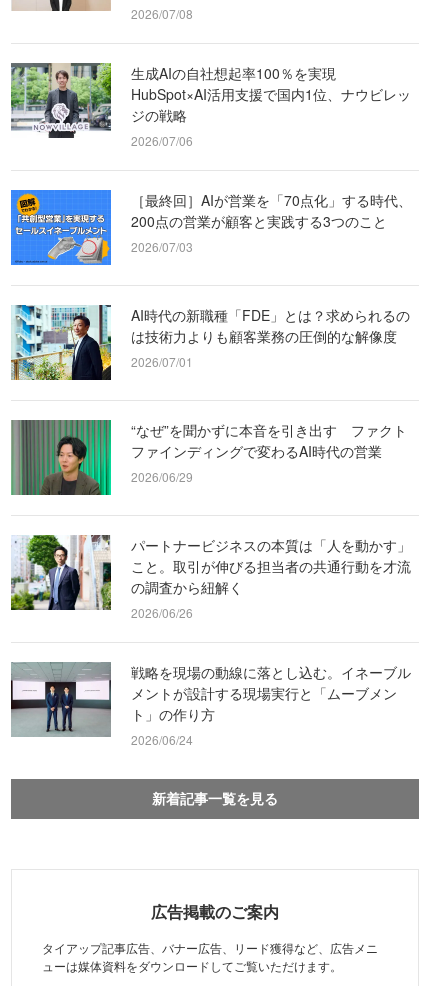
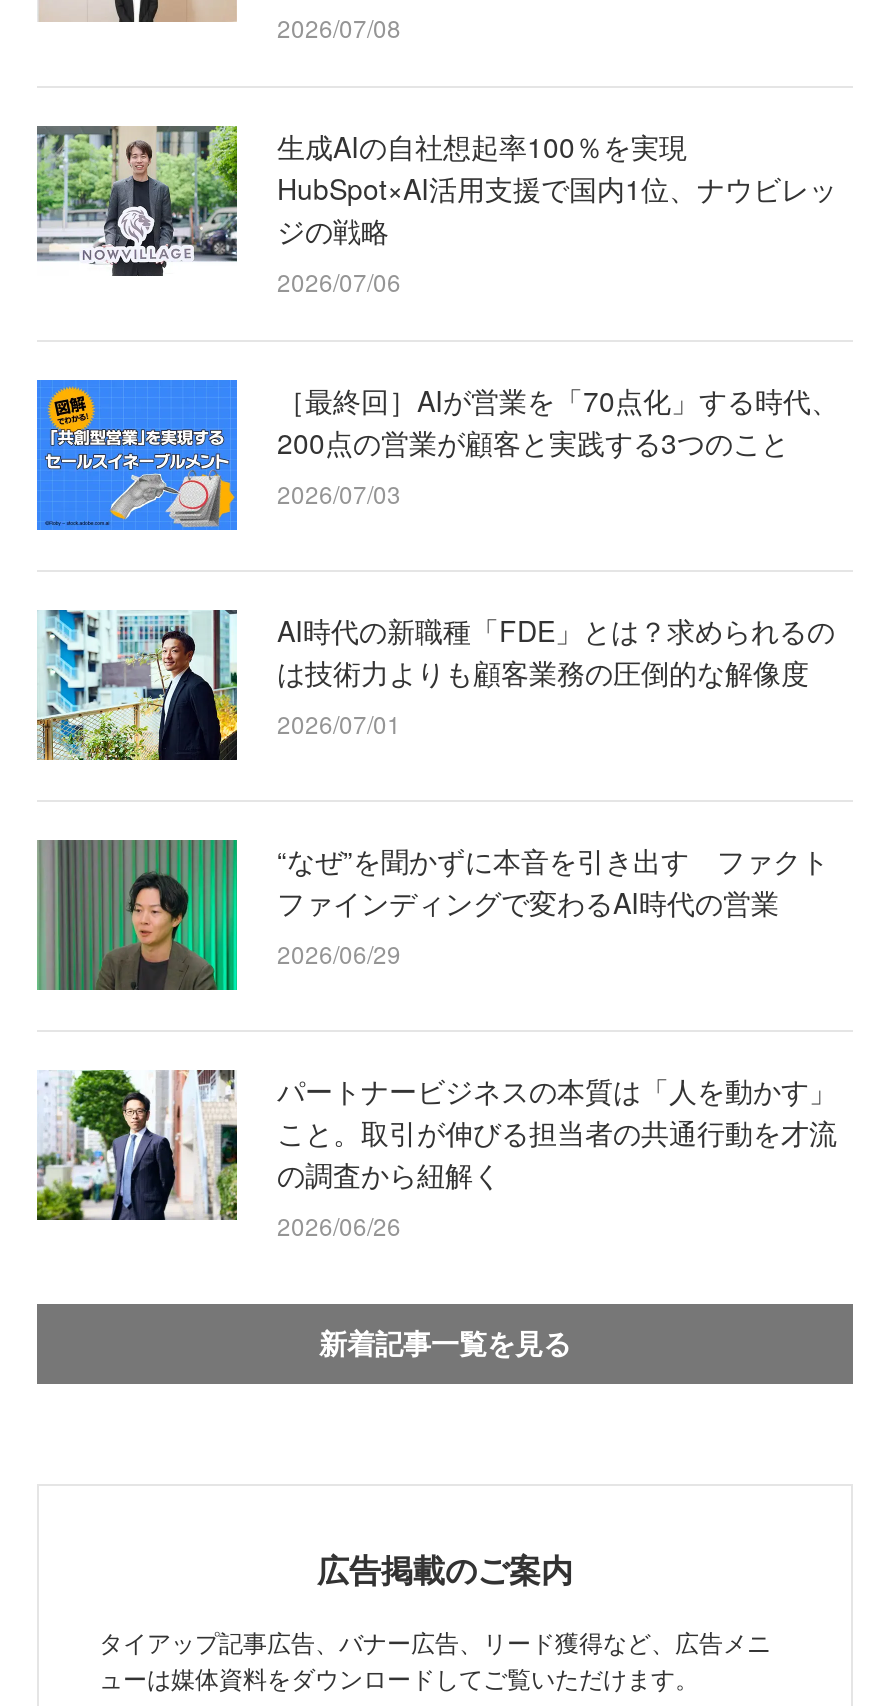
- [image]
- 戦略を現場の動線に落とし込む。イネーブル
- メントが設計する現場実行と「ムーブメン
- ト」の作り方
- 2026/06/24
